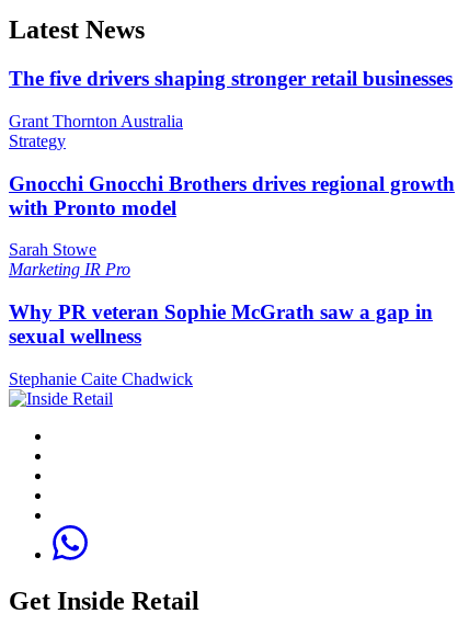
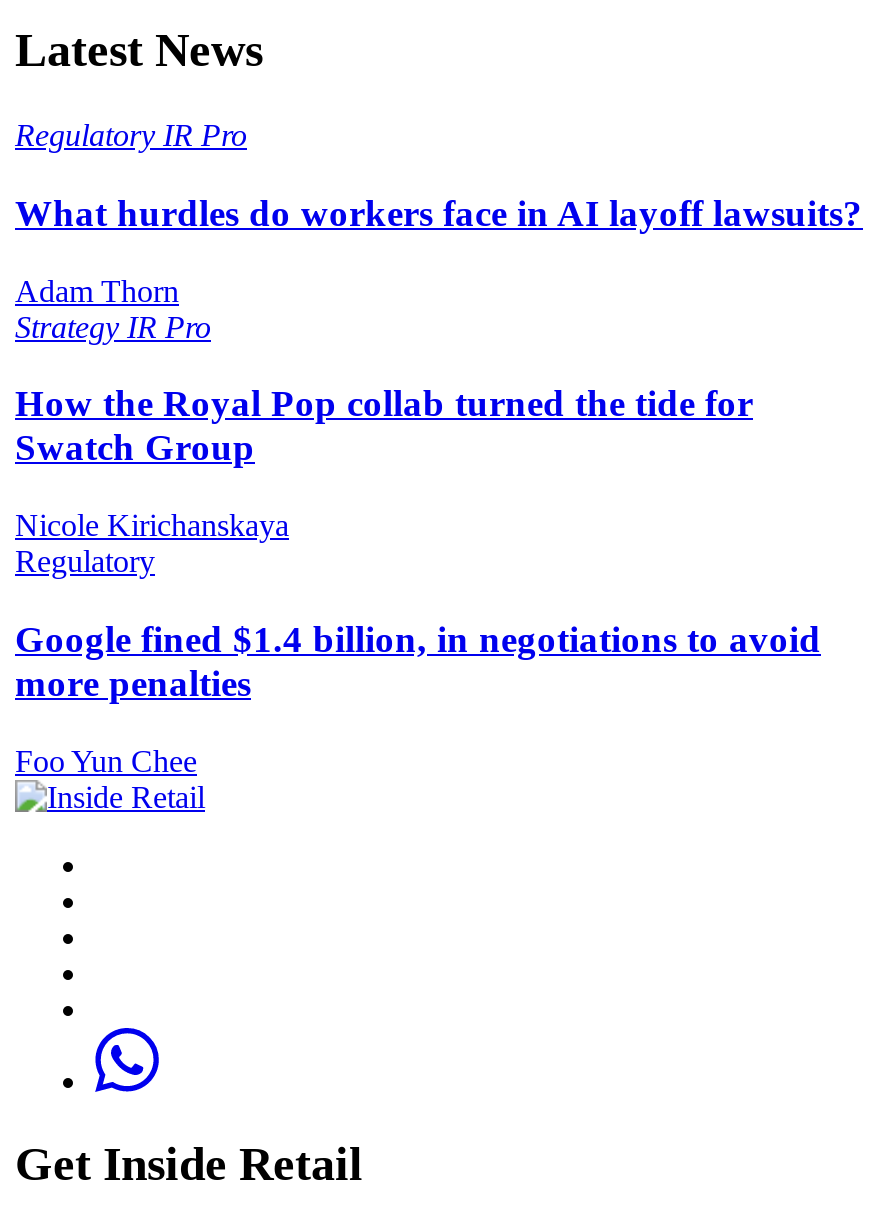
- The five drivers shaping stronger retail businesses
- Grant Thornton Australia
- Strategy
- Gnocchi Gnocchi Brothers drives regional growth
- with Pronto model
- Sarah Stowe
- Marketing IR Pro
- Why PR veteran Sophie McGrath saw a gap in
- sexual wellness
- Stephanie Caite Chadwick
+ Regulatory IR Pro
+ What hurdles do workers face in AI layoff lawsuits?
+ Adam Thorn
+ Strategy IR Pro
+ How the Royal Pop collab turned the tide for
+ Swatch Group
+ Nicole Kirichanskaya
+ Regulatory
+ Google fined $1.4 billion, in negotiations to avoid
+ more penalties
+ Foo Yun Chee
